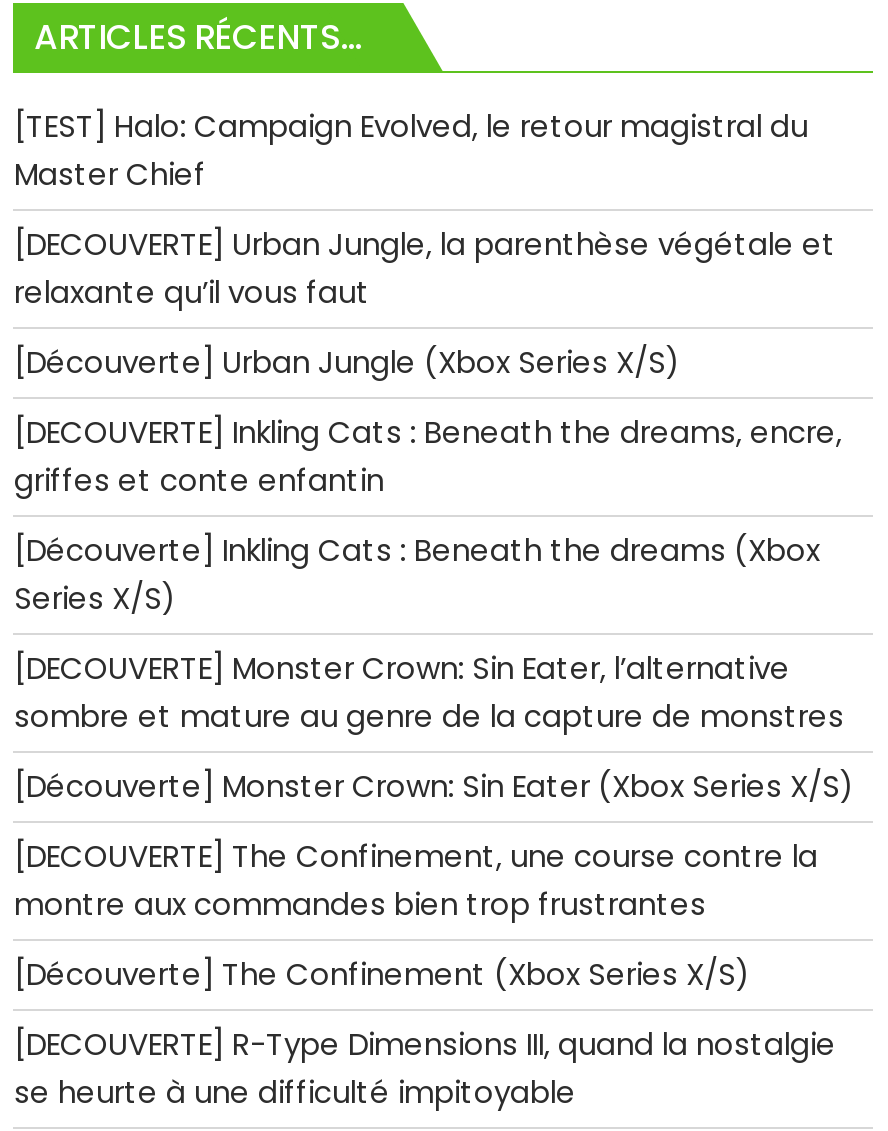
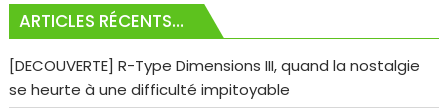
- [TEST] Halo: Campaign Evolved, le retour magistral du
- Master Chief
- [DECOUVERTE] Urban Jungle, la parenthèse végétale et
- relaxante qu’il vous faut
- [Découverte] Urban Jungle (Xbox Series X/S)
- [DECOUVERTE] Inkling Cats : Beneath the dreams, encre,
- griffes et conte enfantin
- [Découverte] Inkling Cats : Beneath the dreams (Xbox
- Series X/S)
- [DECOUVERTE] Monster Crown: Sin Eater, l’alternative
- sombre et mature au genre de la capture de monstres
- [Découverte] Monster Crown: Sin Eater (Xbox Series X/S)
- [DECOUVERTE] The Confinement, une course contre la
- montre aux commandes bien trop frustrantes
- [Découverte] The Confinement (Xbox Series X/S)
